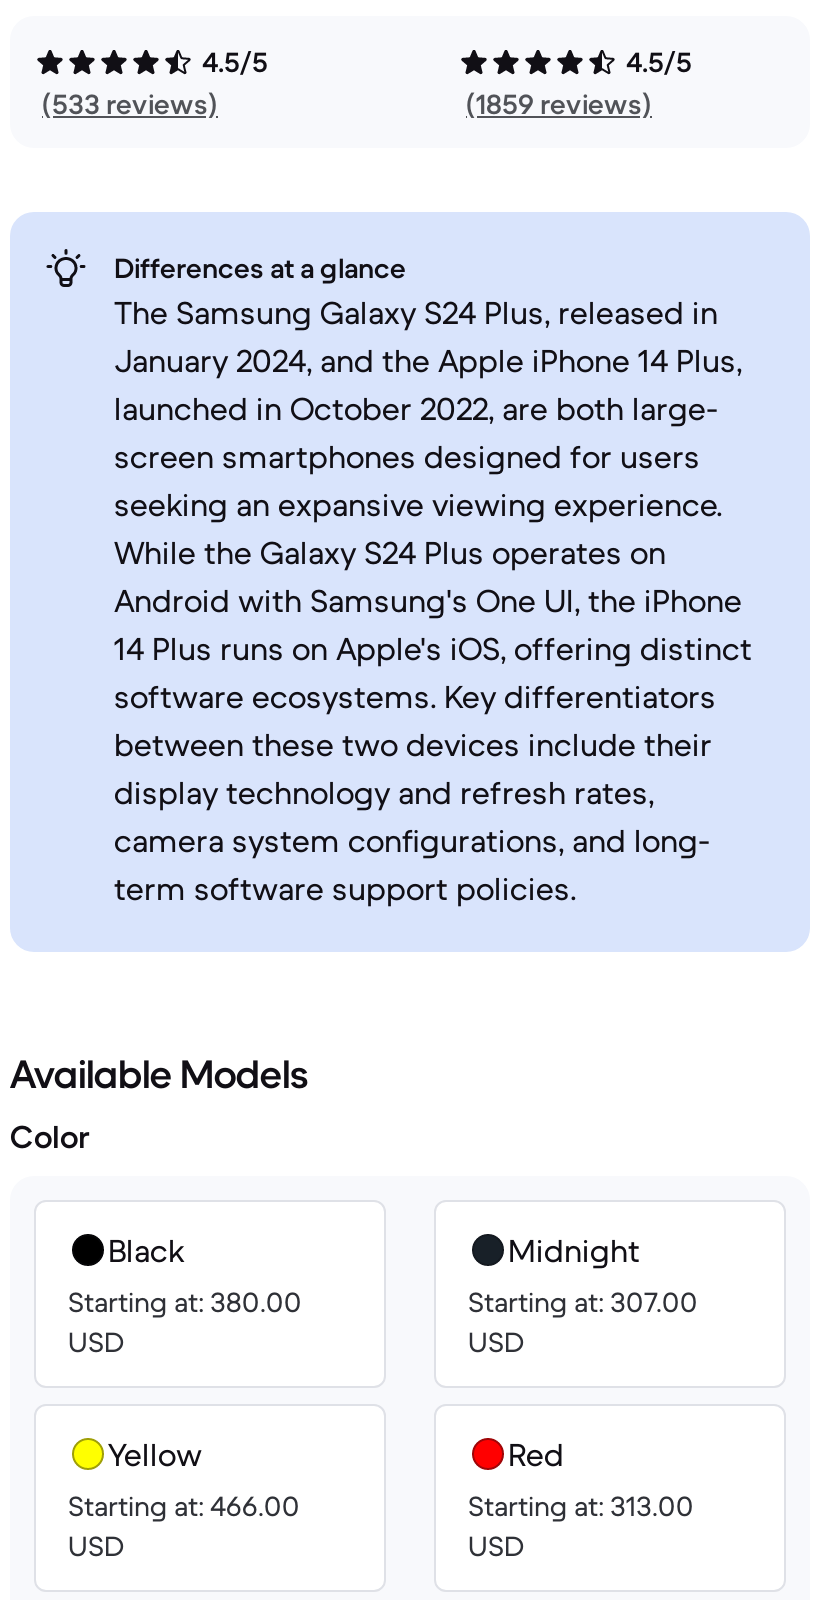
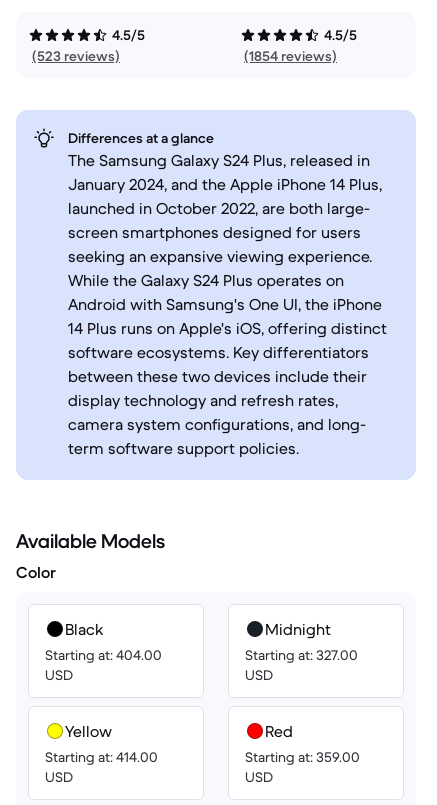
- (533 reviews)
+ (523 reviews)

- (1859 reviews)
+ (1854 reviews)

- Starting at: 380.00
+ Starting at: 404.00

- Starting at: 307.00
+ Starting at: 327.00

- Starting at: 466.00
+ Starting at: 414.00

- Starting at: 313.00
+ Starting at: 359.00
